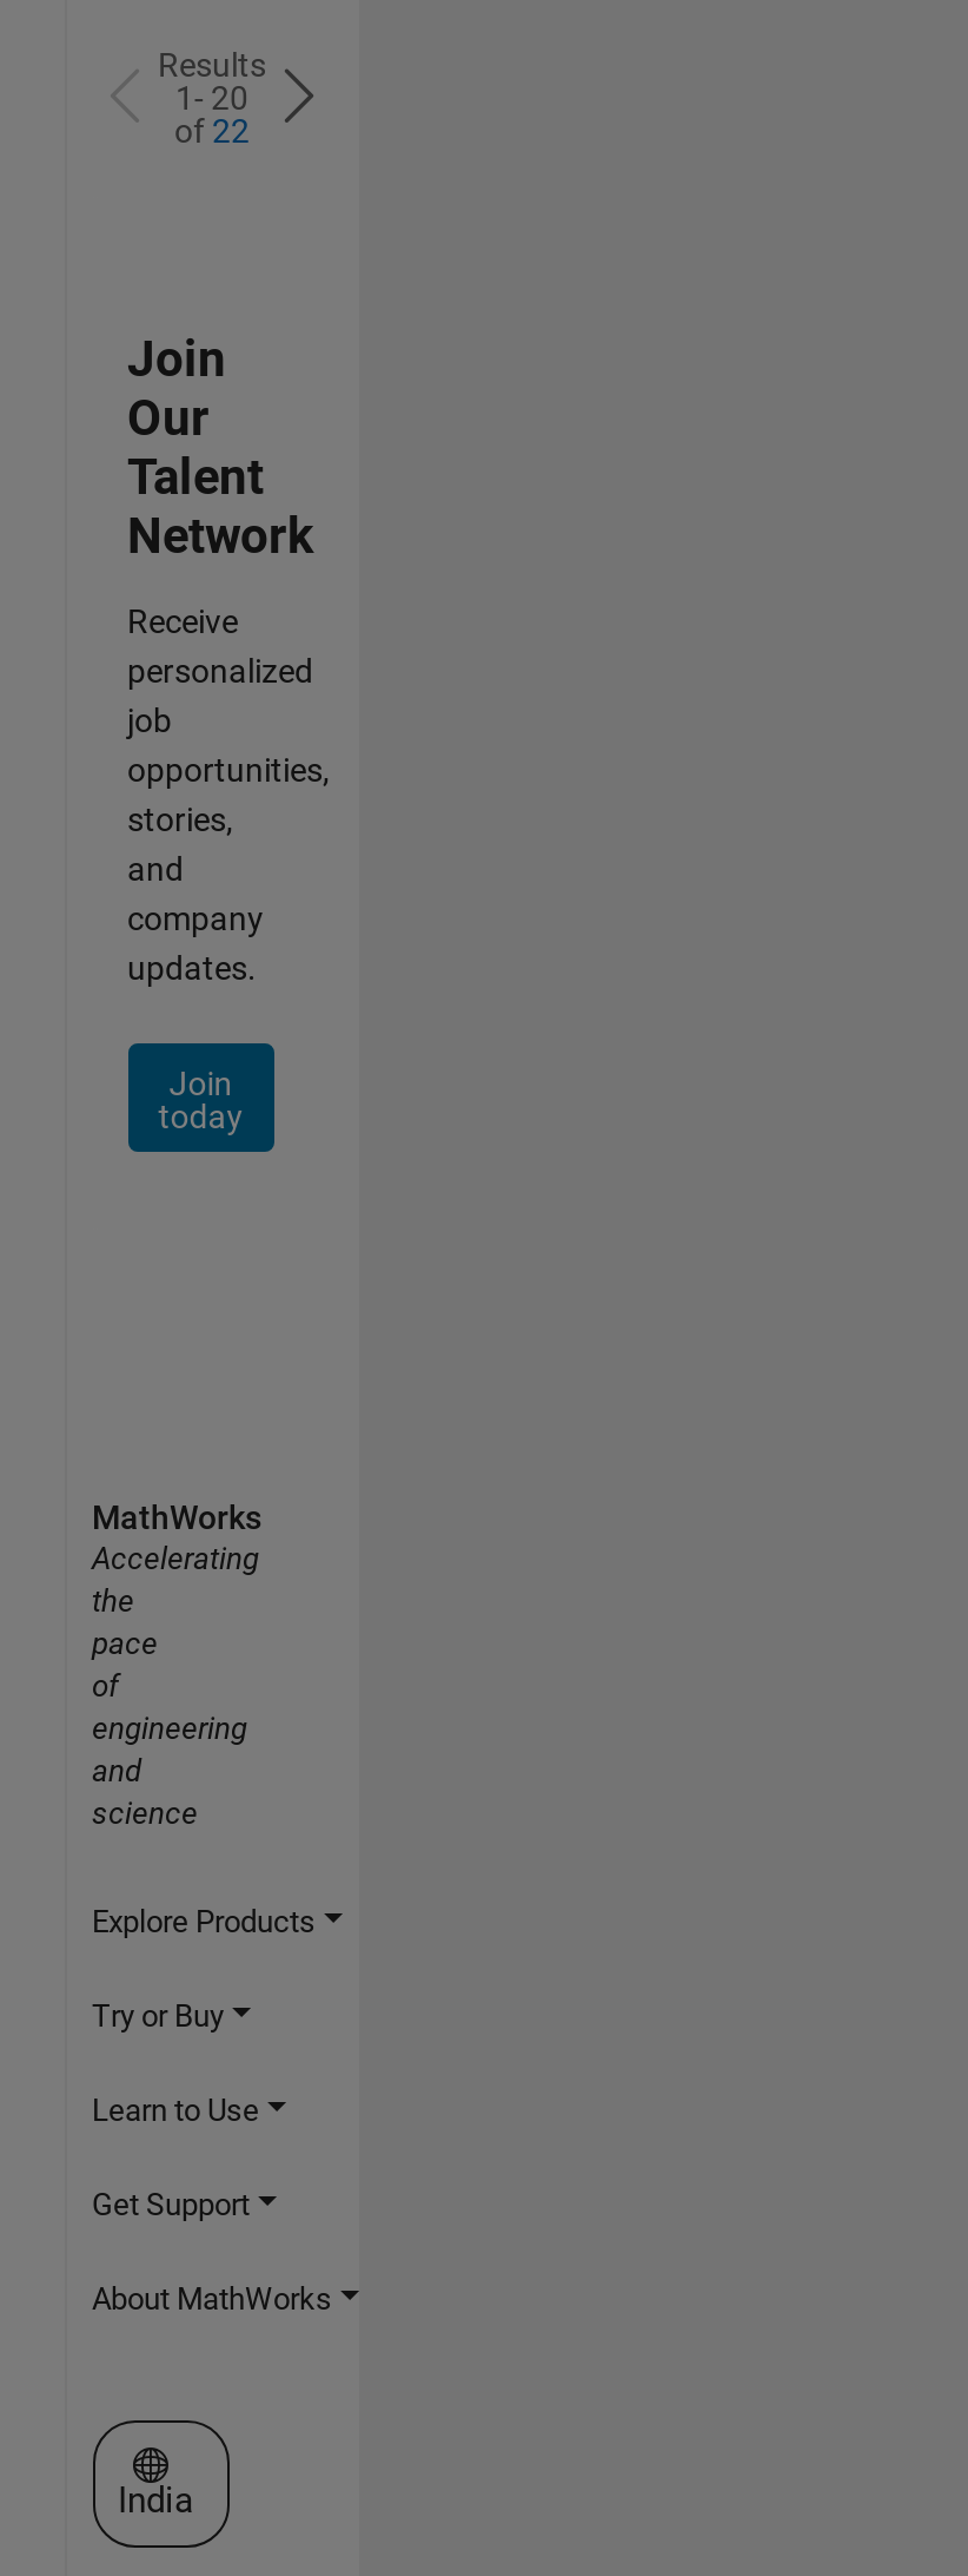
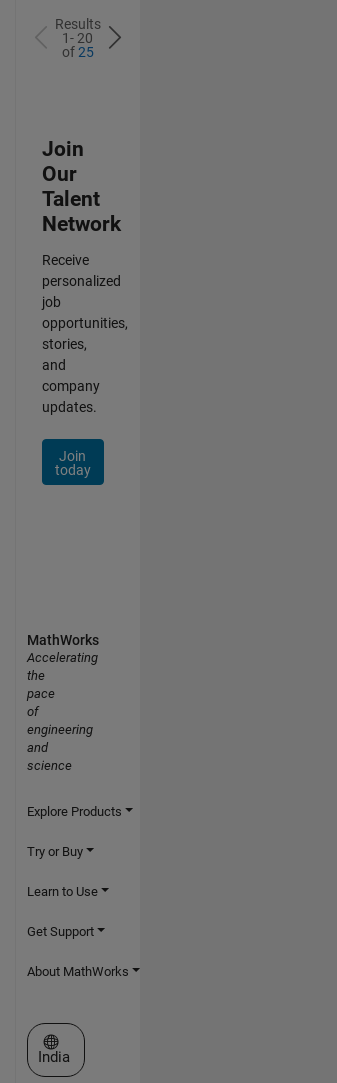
- of 22
+ of 25
